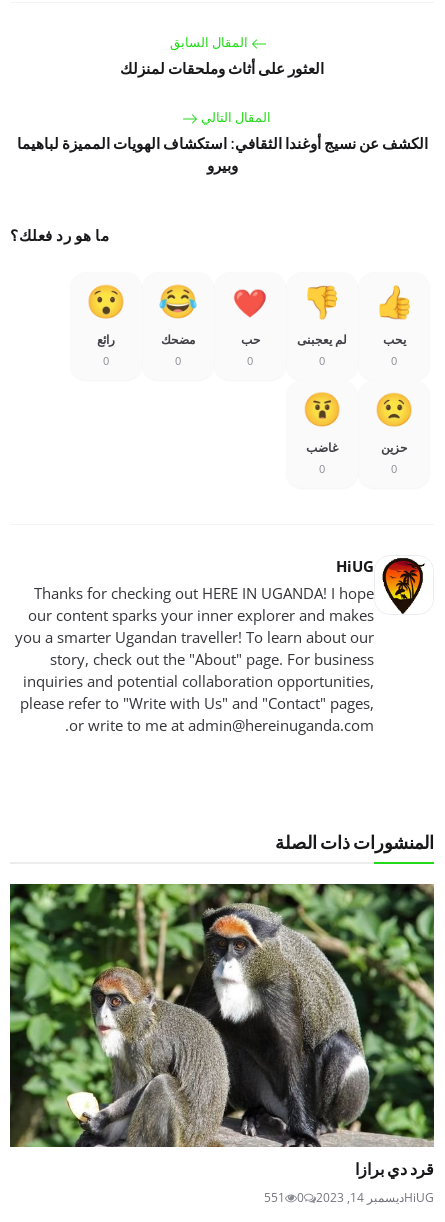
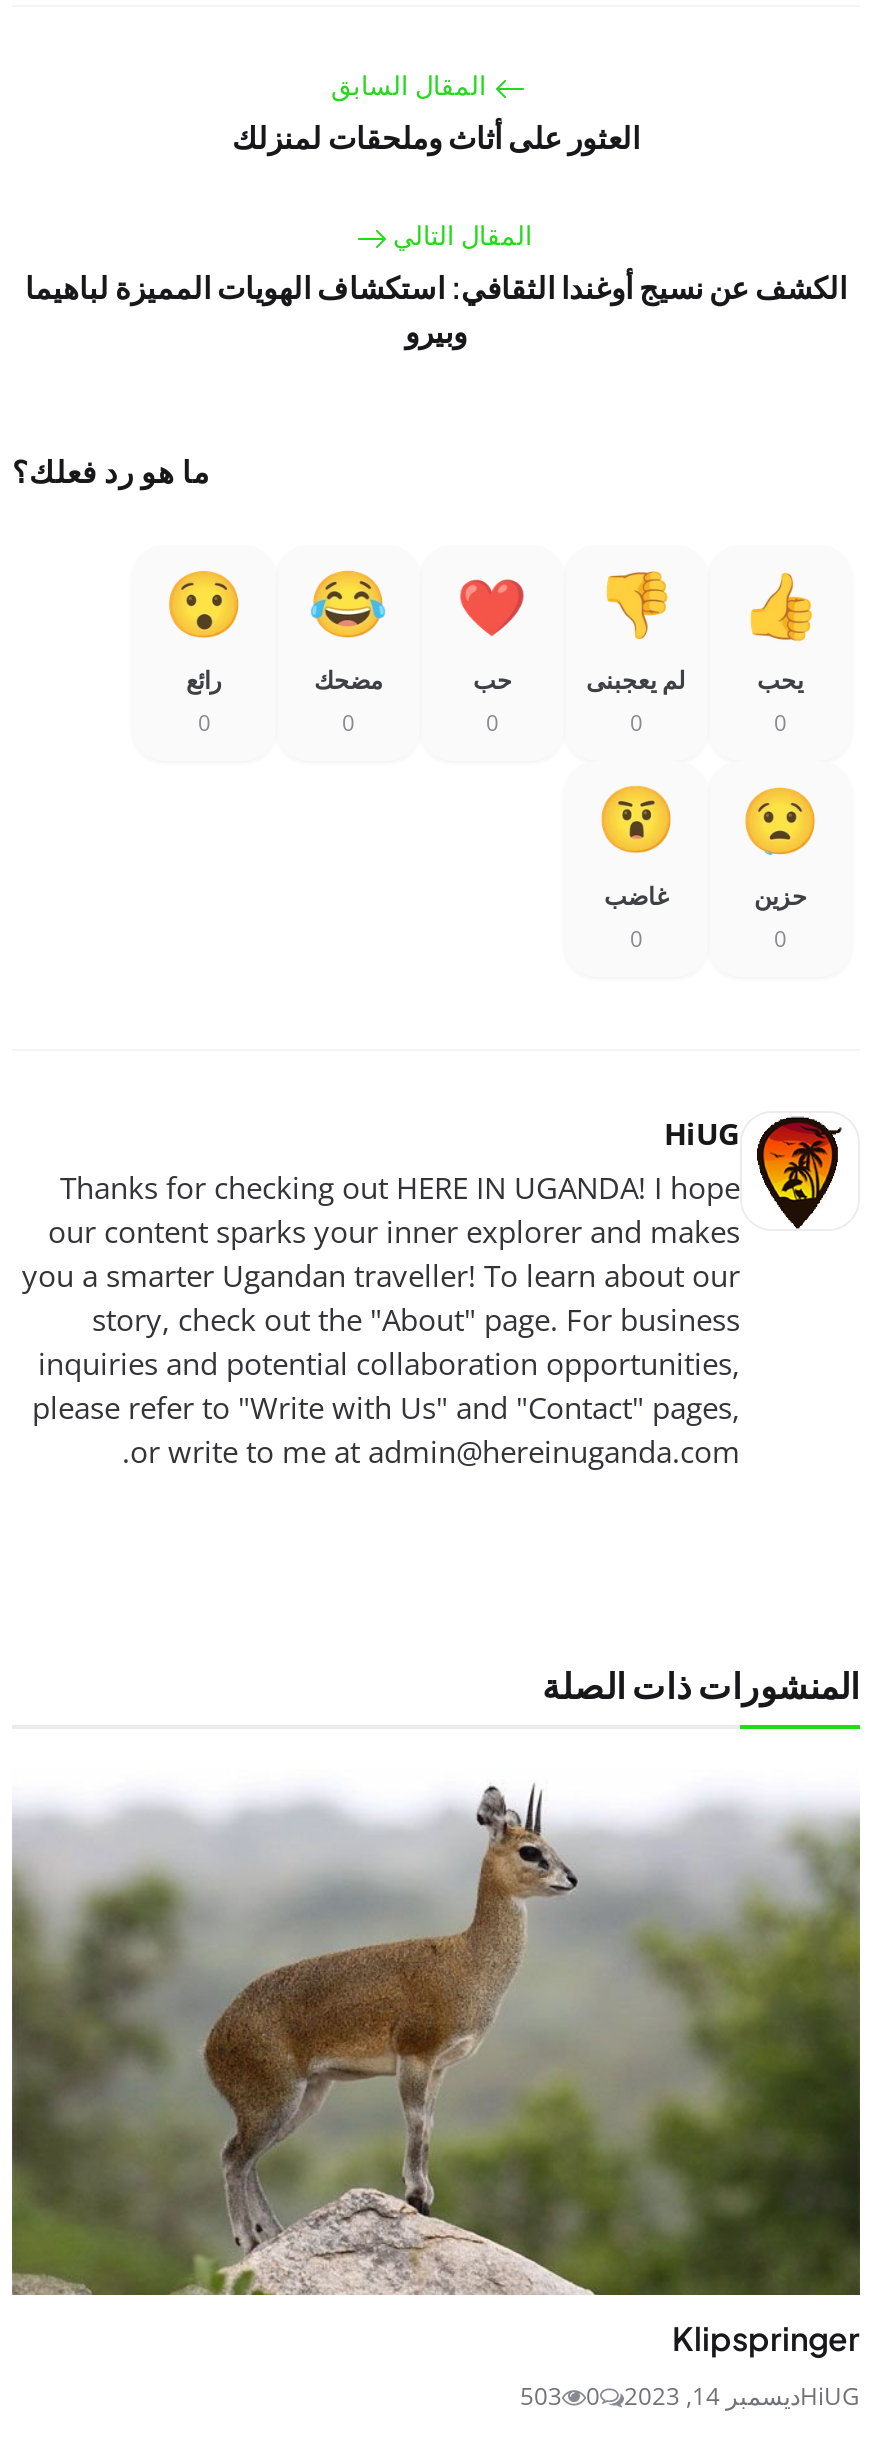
- [image]
- قرد دي برازا
+ [image]
+ Klipspringer

- 551 0
+ 503 0
